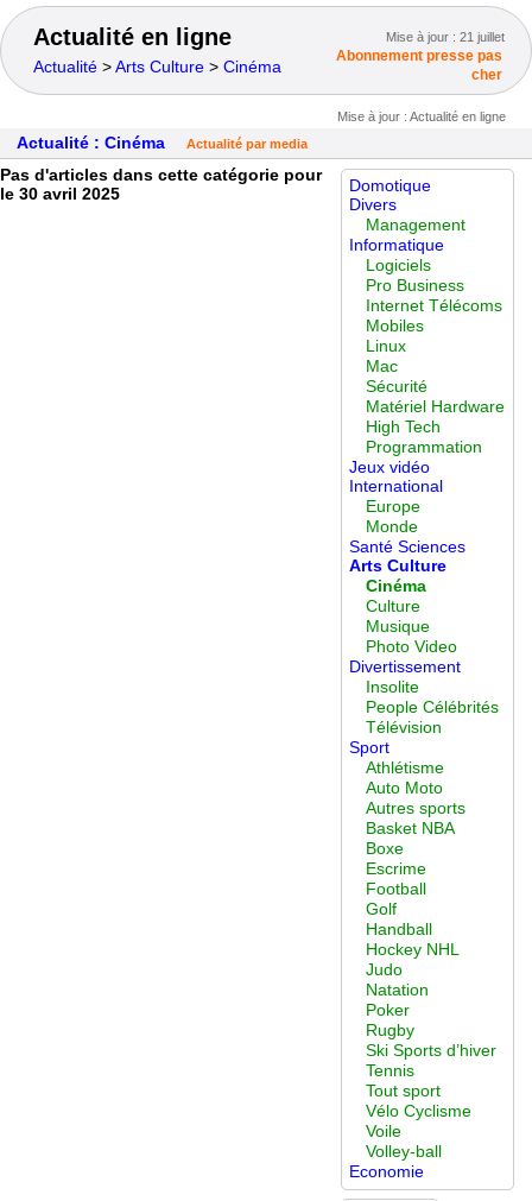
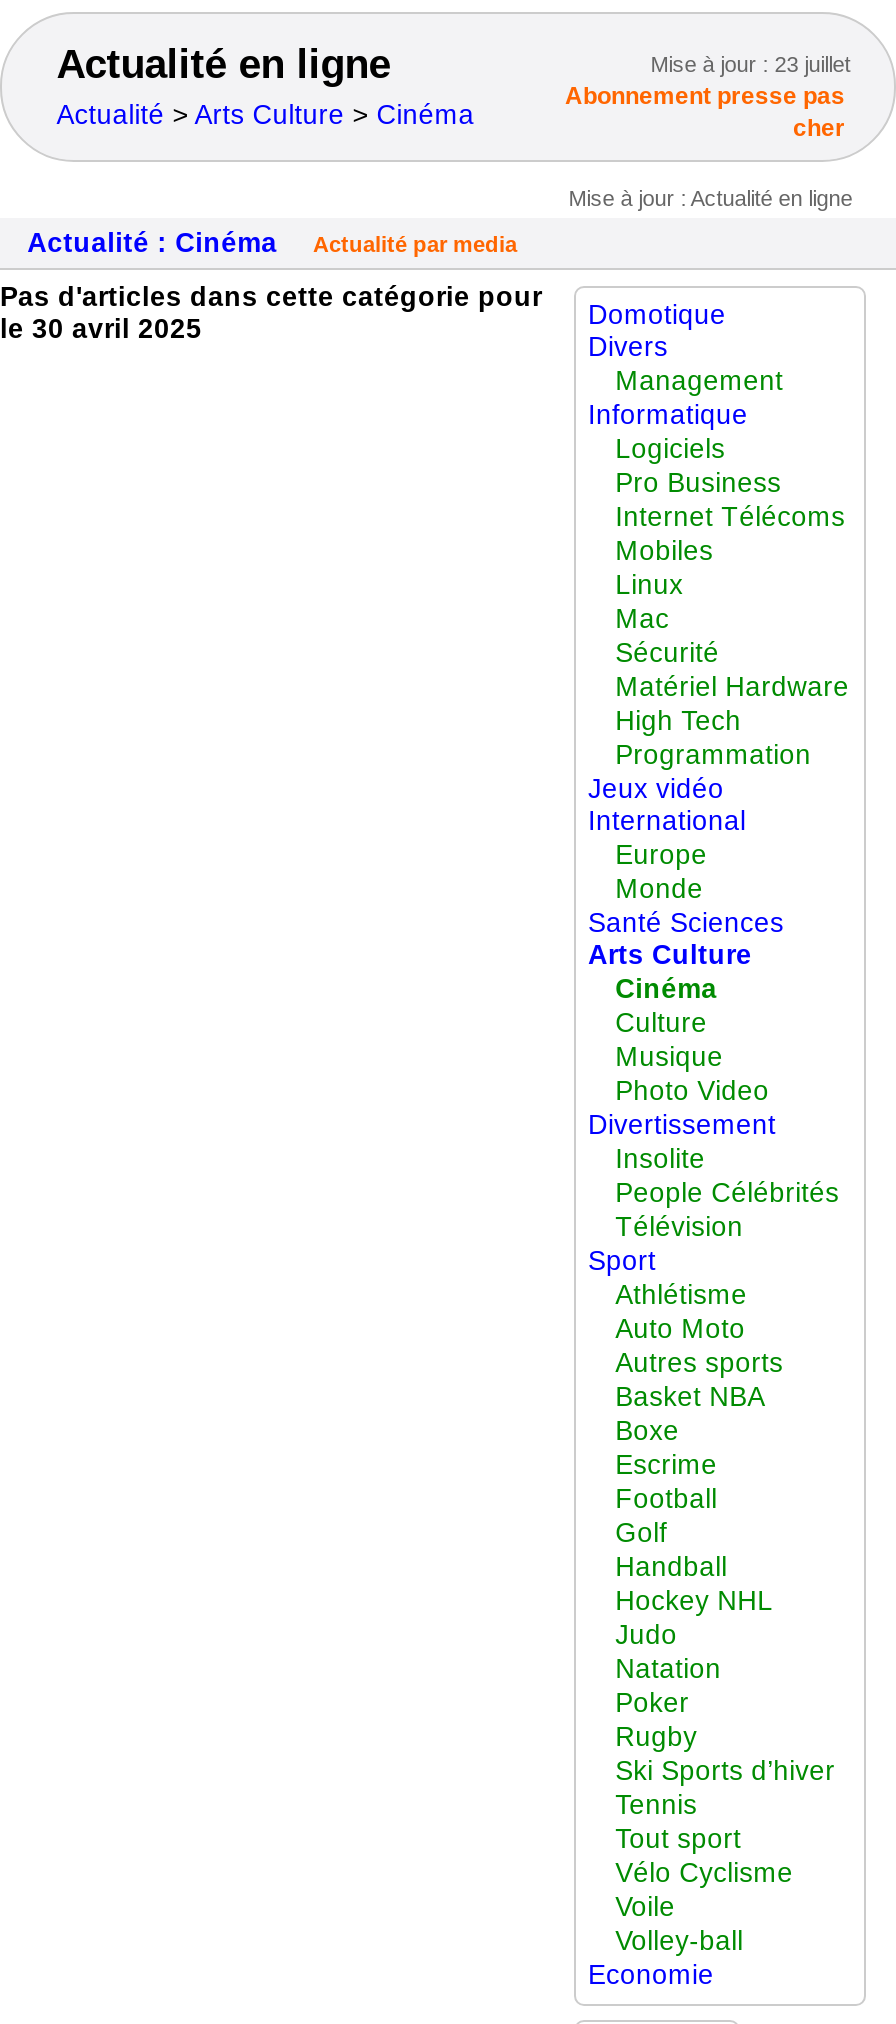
- Mise à jour : 21 juillet
+ Mise à jour : 23 juillet
